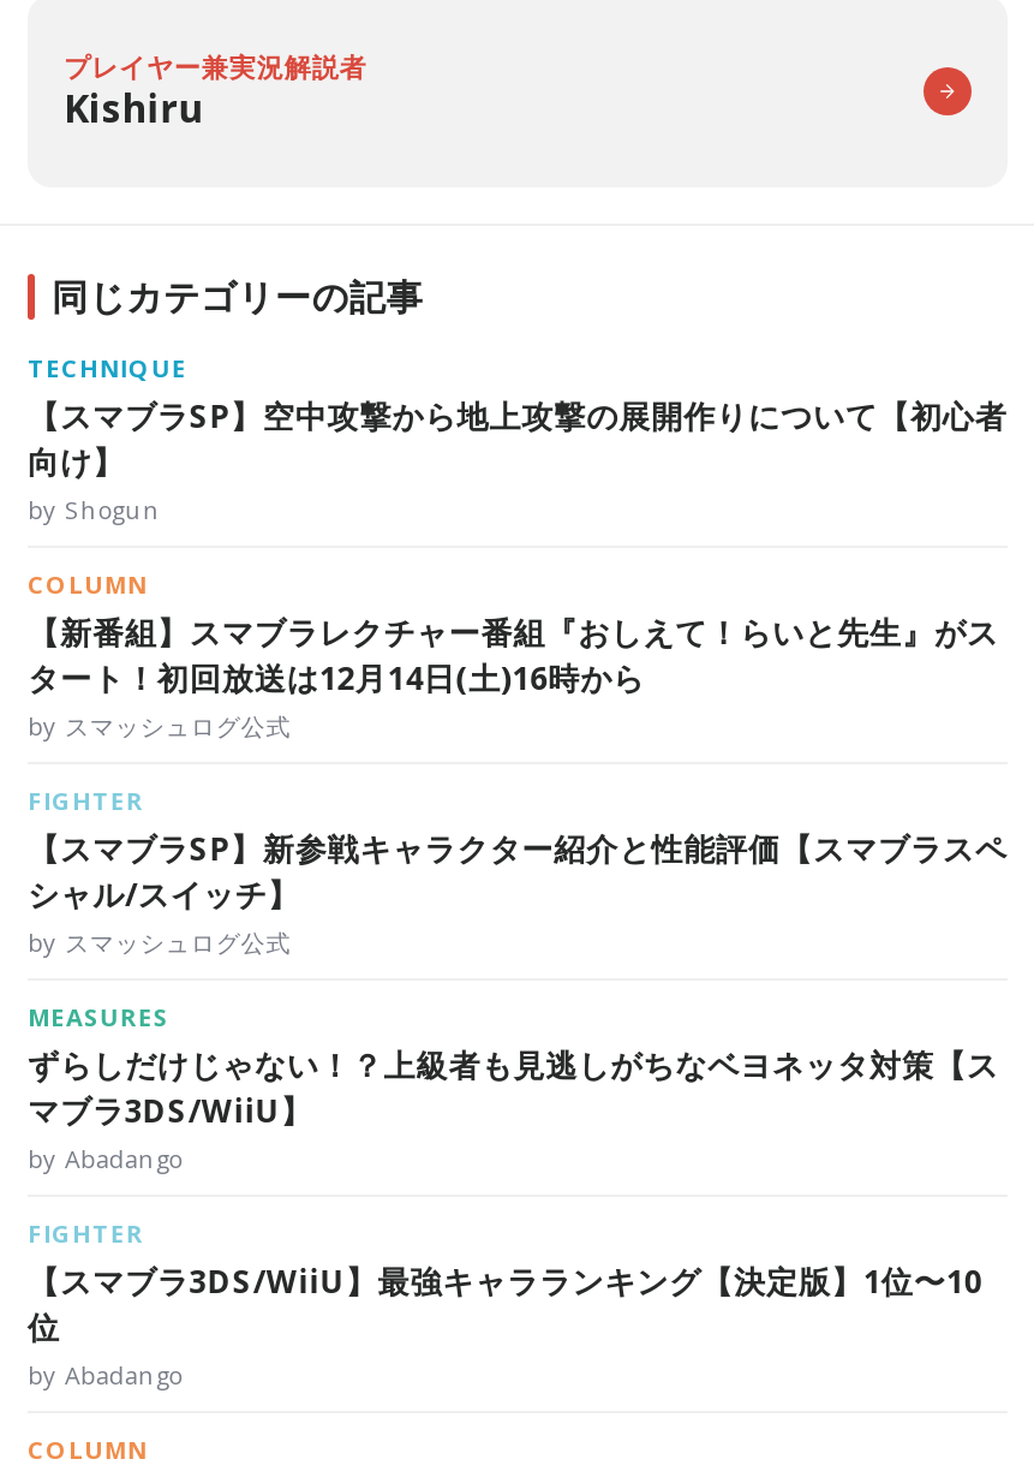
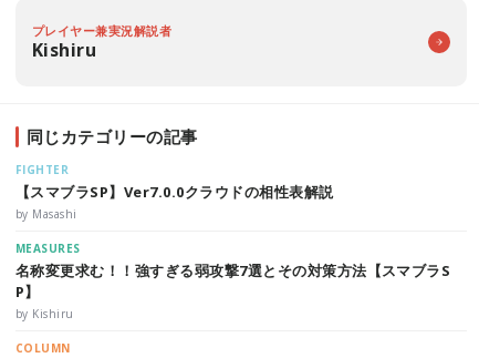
- TECHNIQUE
- 【スマブラSP】空中攻撃から地上攻撃の展開作りについて【初心者
- 向け】
- by Shogun
- COLUMN
- 【新番組】スマブラレクチャー番組『おしえて！らいと先生』がス
- タート！初回放送は12月14日(土)16時から
- by スマッシュログ公式

- 【スマブラSP】新参戦キャラクター紹介と性能評価【スマブラスペ
- シャル/スイッチ】
- by スマッシュログ公式
+ 【スマブラSP】Ver7.0.0クラウドの相性表解説
+ by Masashi

- ずらしだけじゃない！？上級者も見逃しがちなベヨネッタ対策【ス
- マブラ3DS/WiiU】
- by Abadango
- FIGHTER
- 【スマブラ3DS/WiiU】最強キャラランキング【決定版】1位〜10
- 位
- by Abadango
+ 名称変更求む！！強すぎる弱攻撃7選とその対策方法【スマブラS
+ P】
+ by Kishiru
